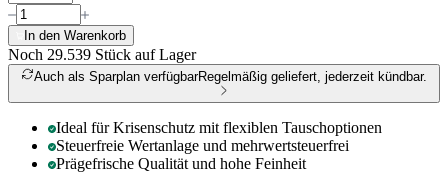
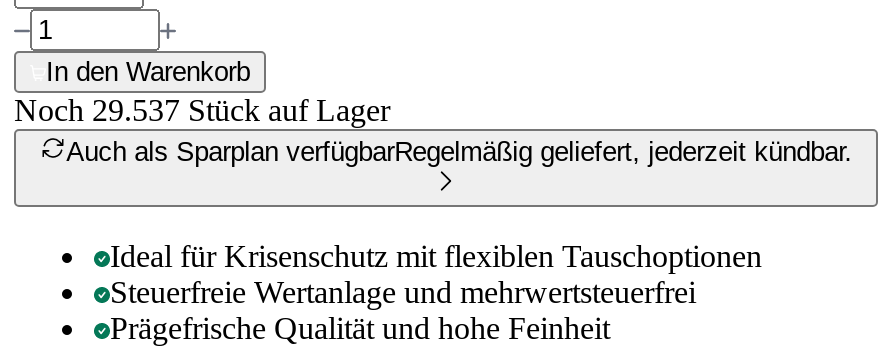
- Noch 29.539Stück auf Lager
+ Noch 29.537Stück auf Lager
